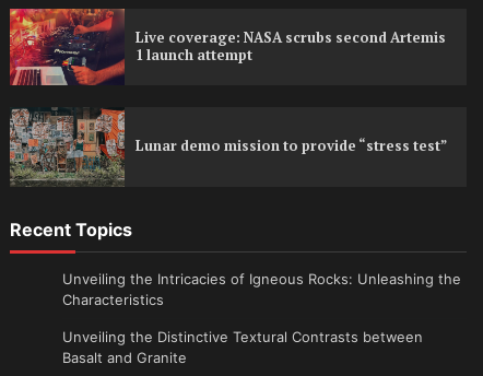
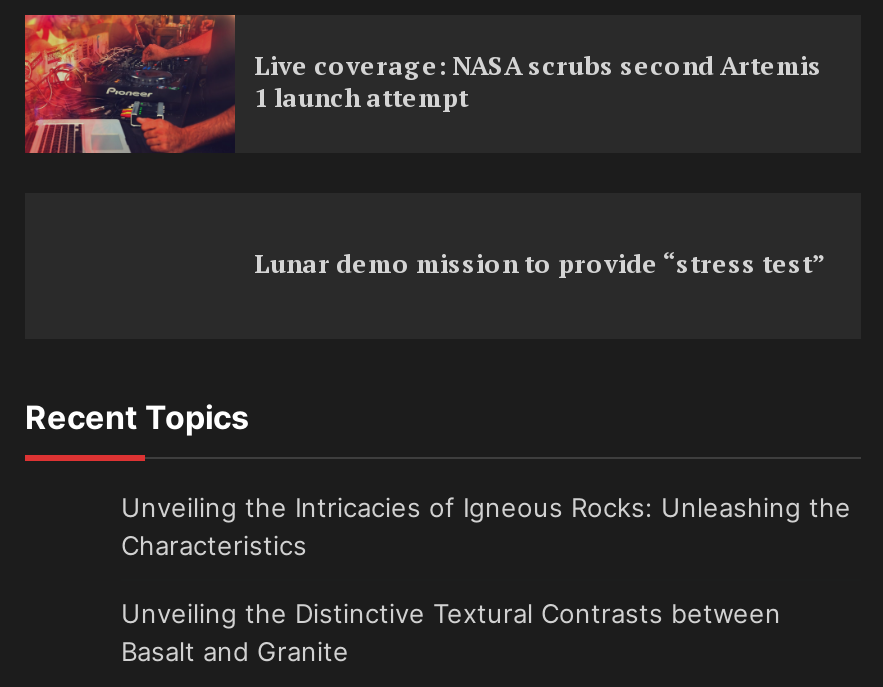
- [image]
